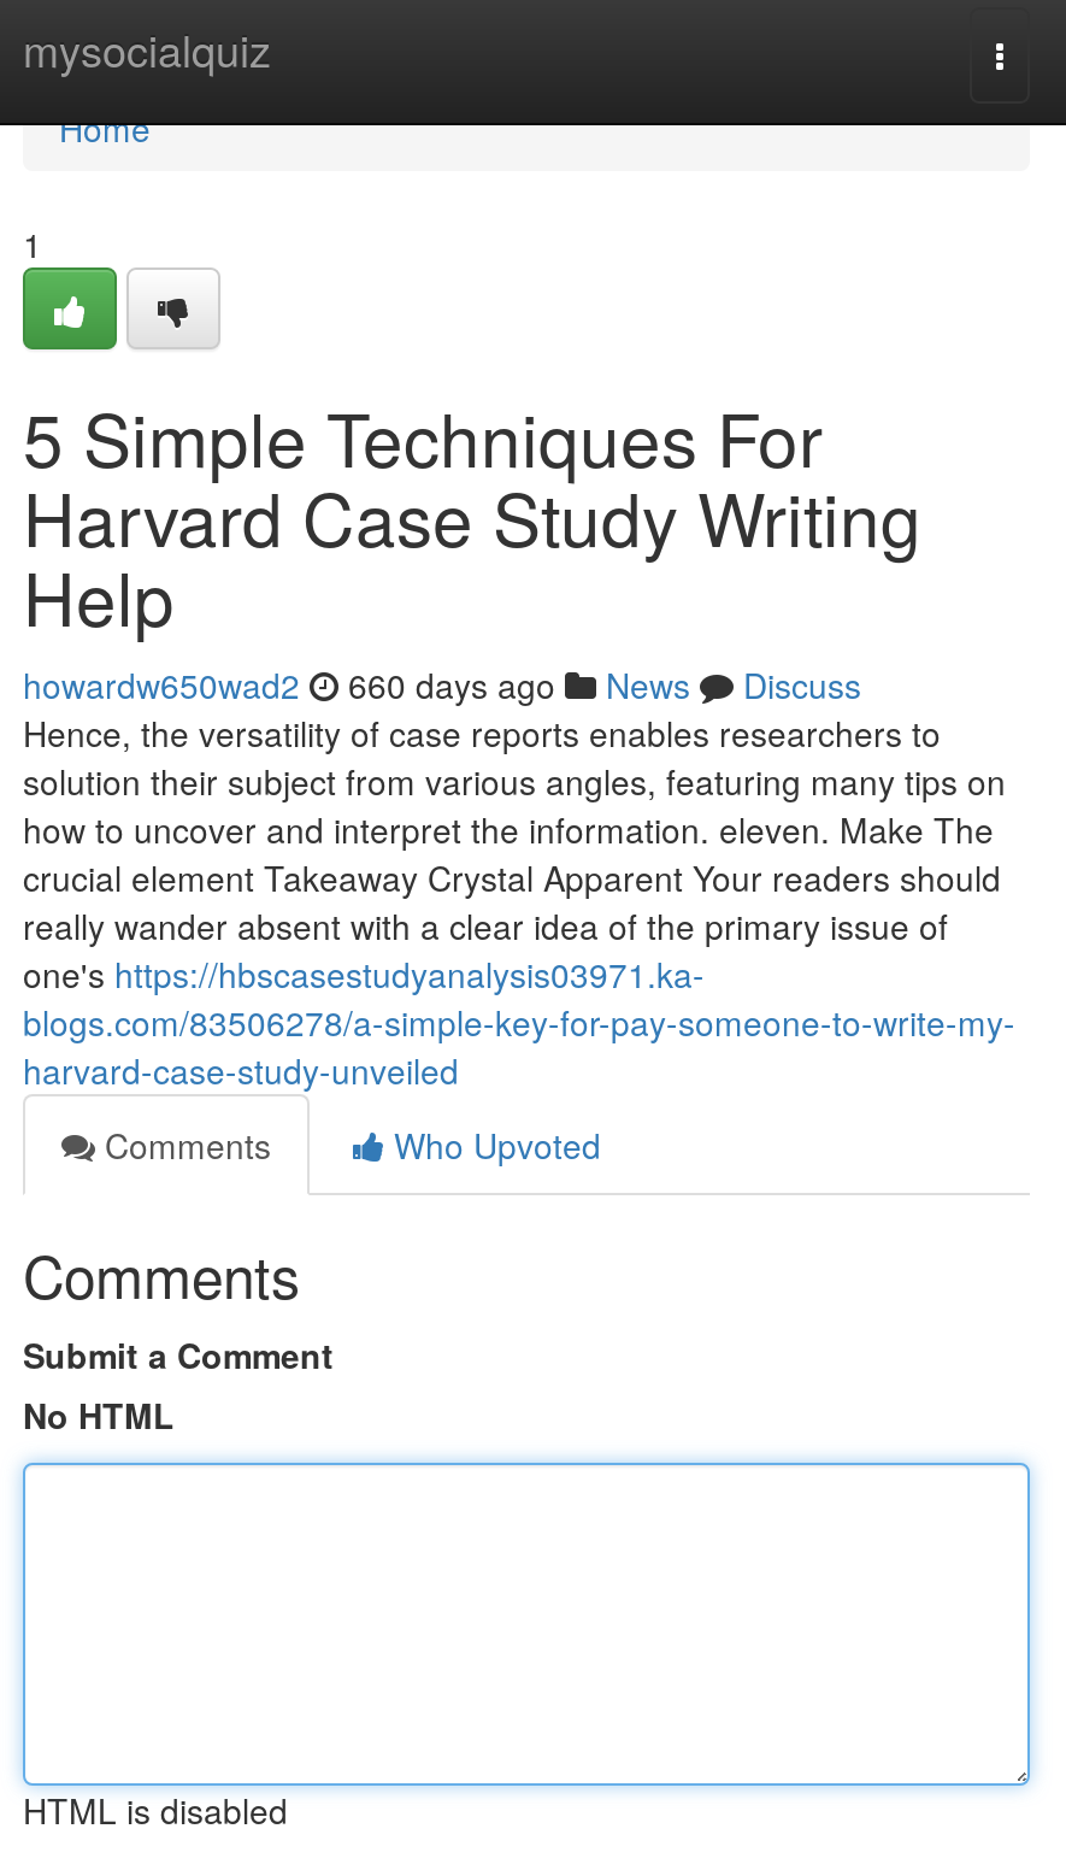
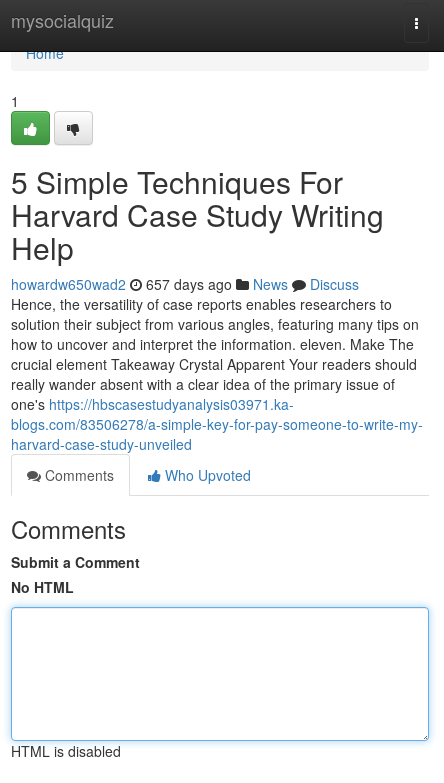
- howardw650wad2 660 days ago News Discuss
+ howardw650wad2 657 days ago News Discuss
